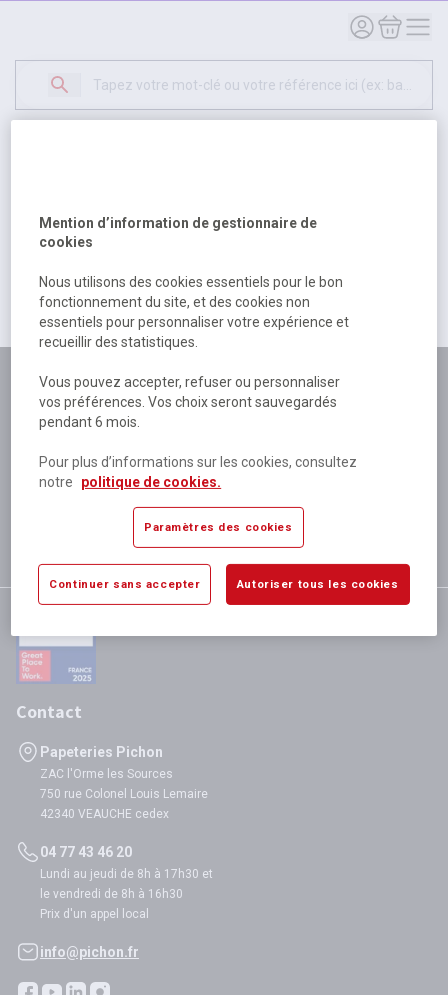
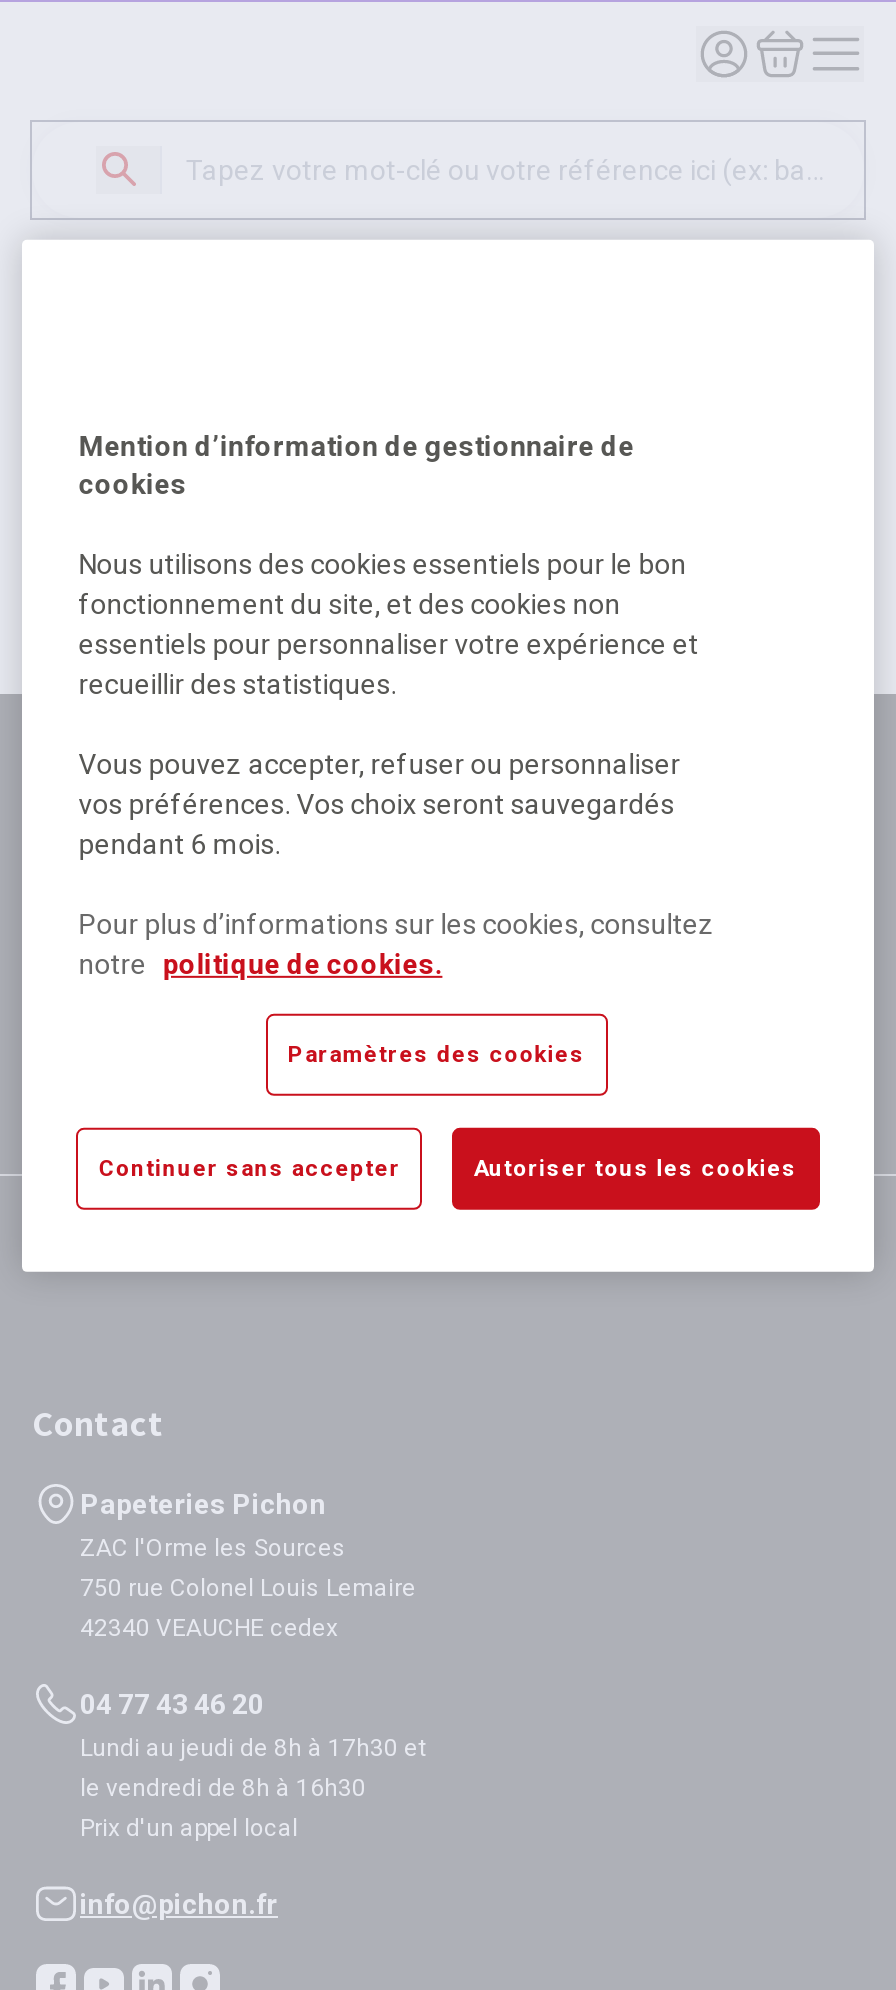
- [image]
